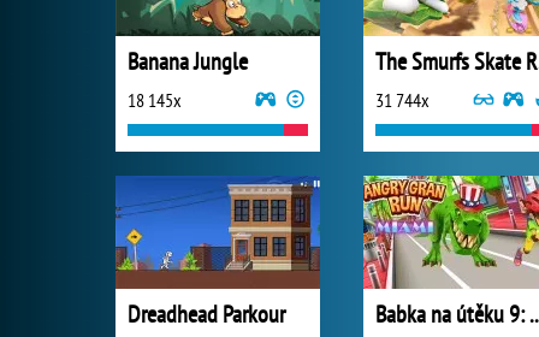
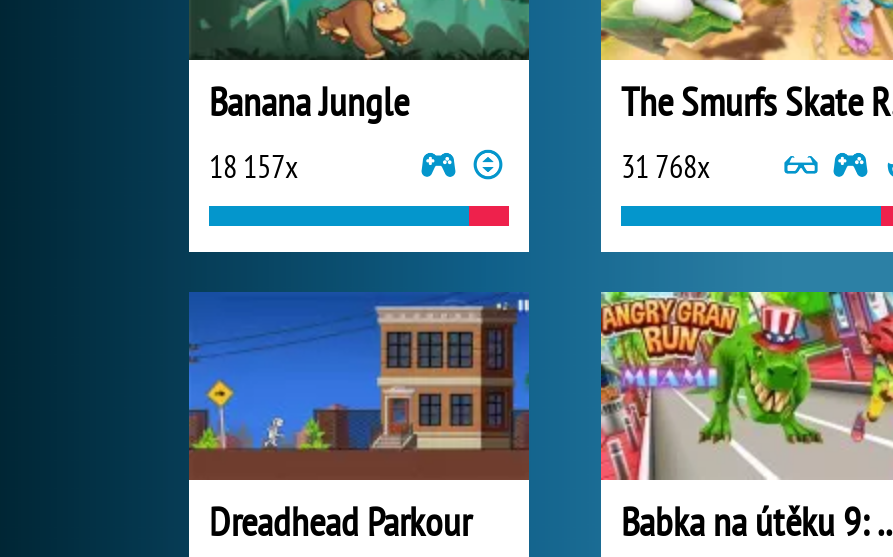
- 18 145x
+ 18 157x

- 31 744x
+ 31 768x
